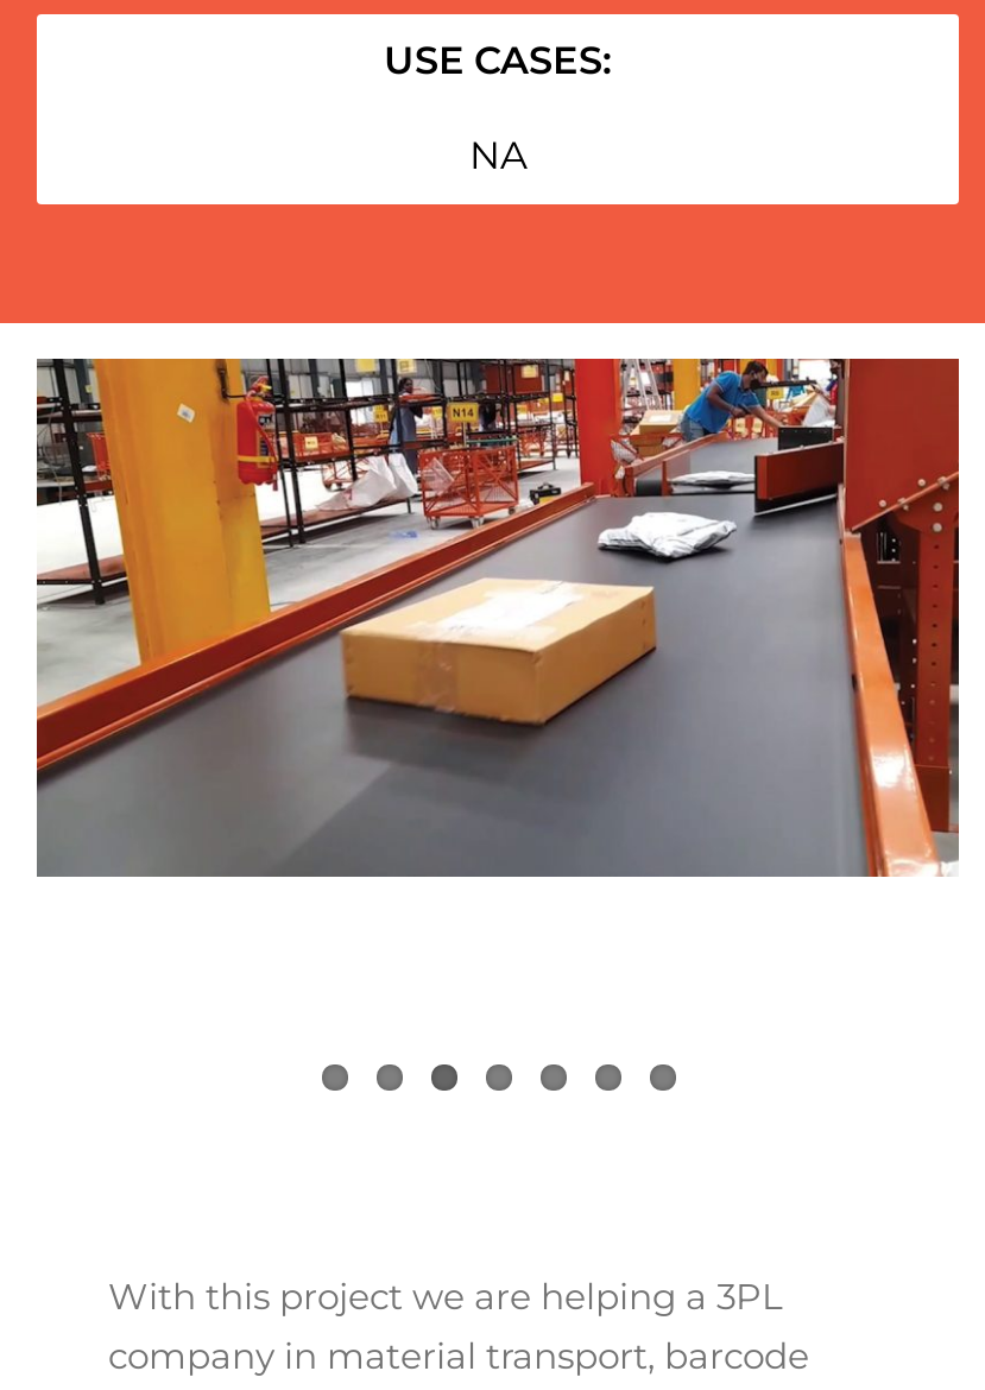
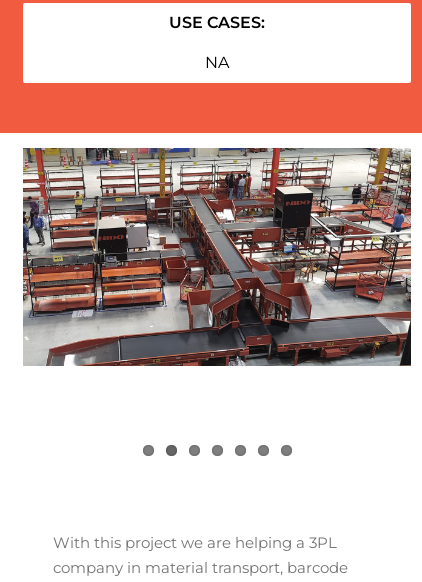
- [image]
+ [image]
